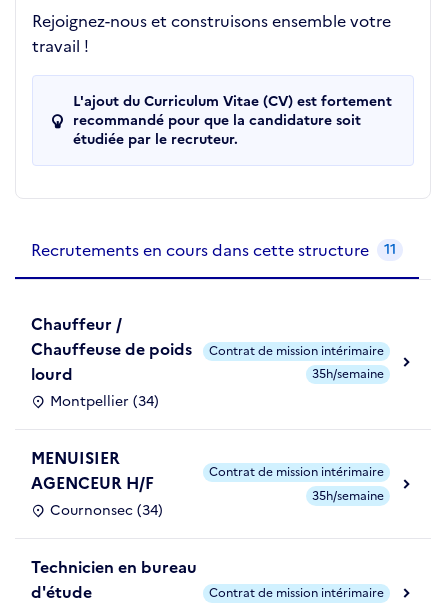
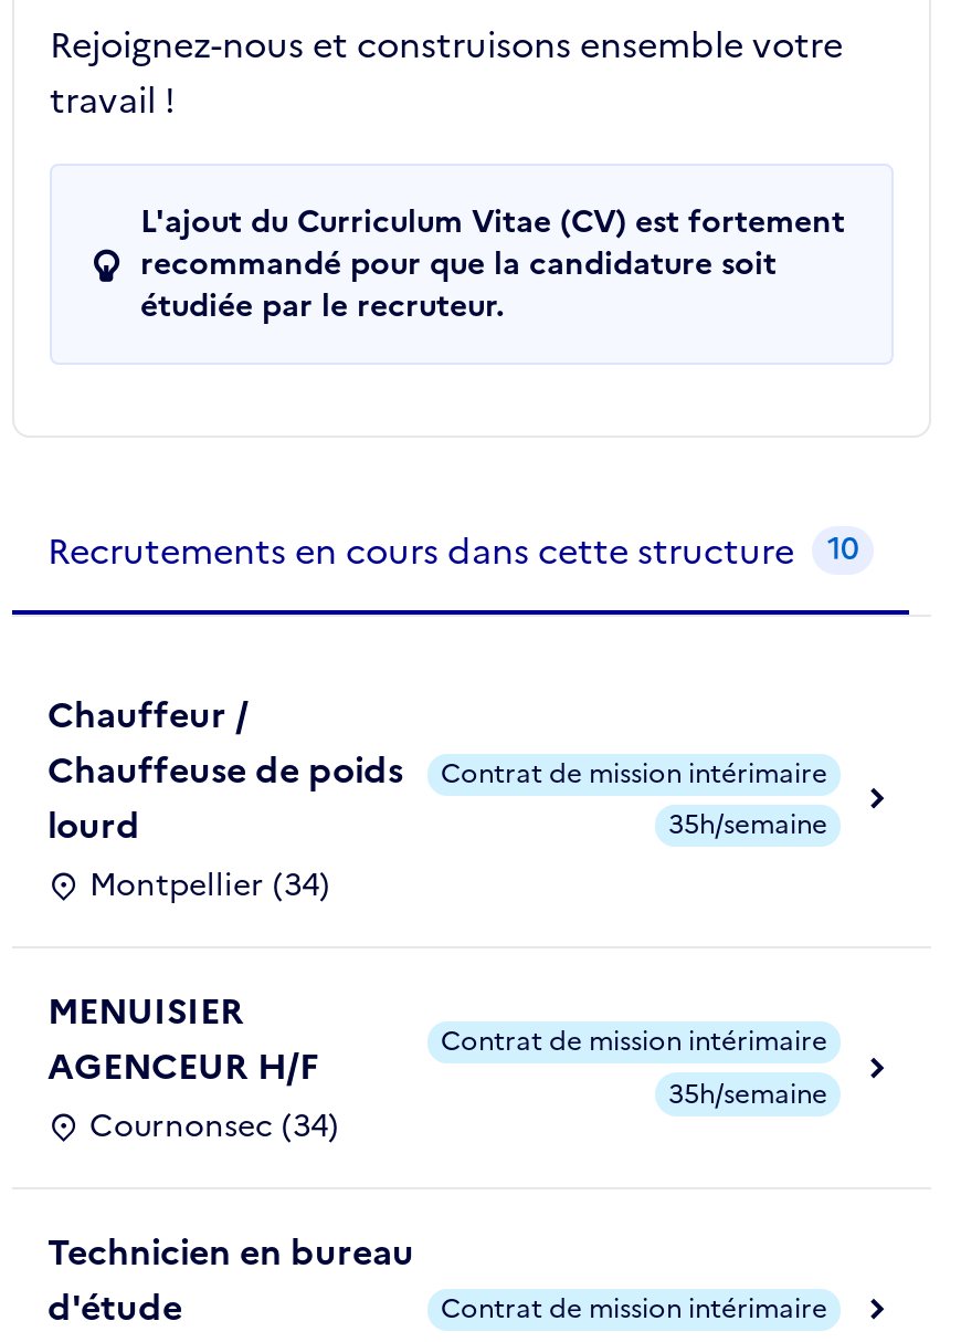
- 11
+ 10
